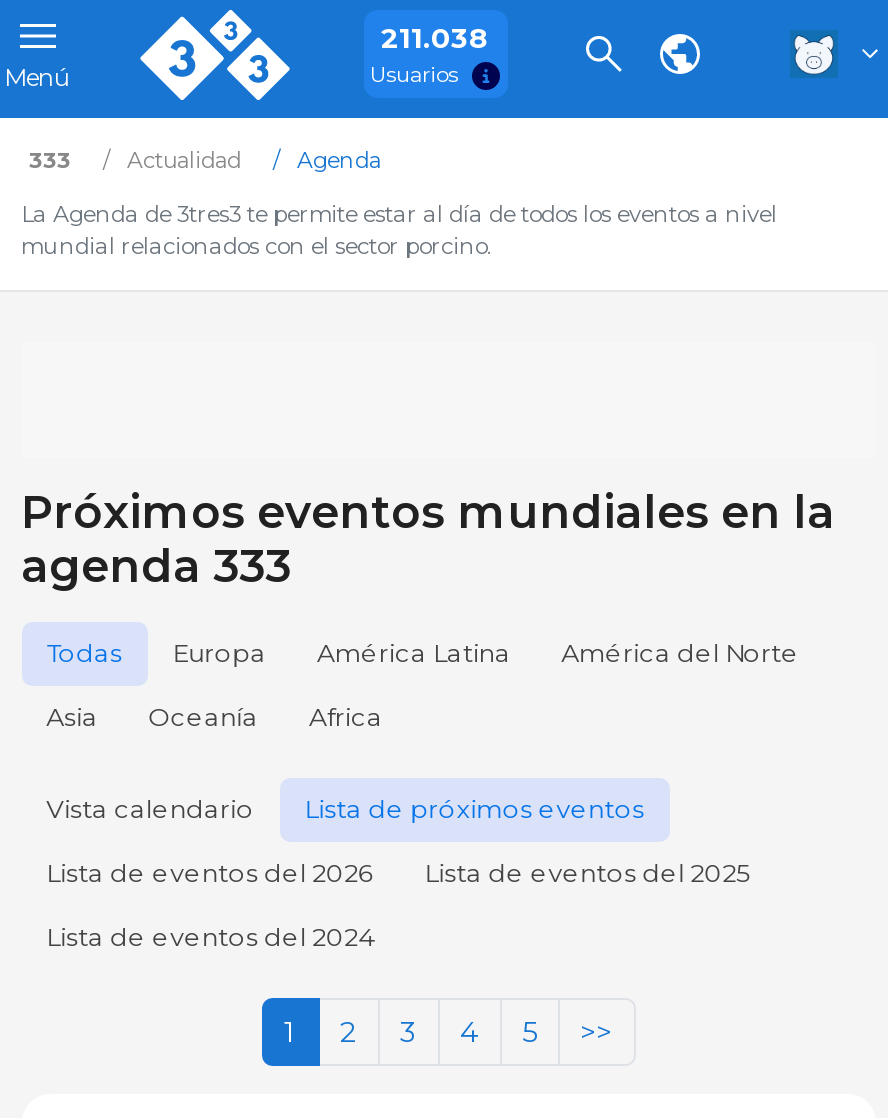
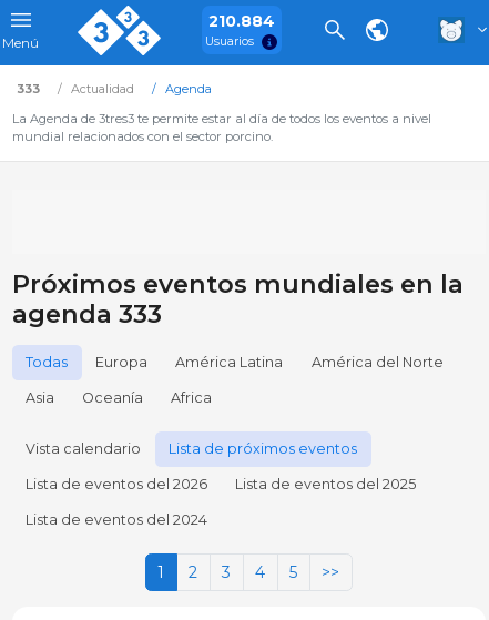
- 211.038
+ 210.884
